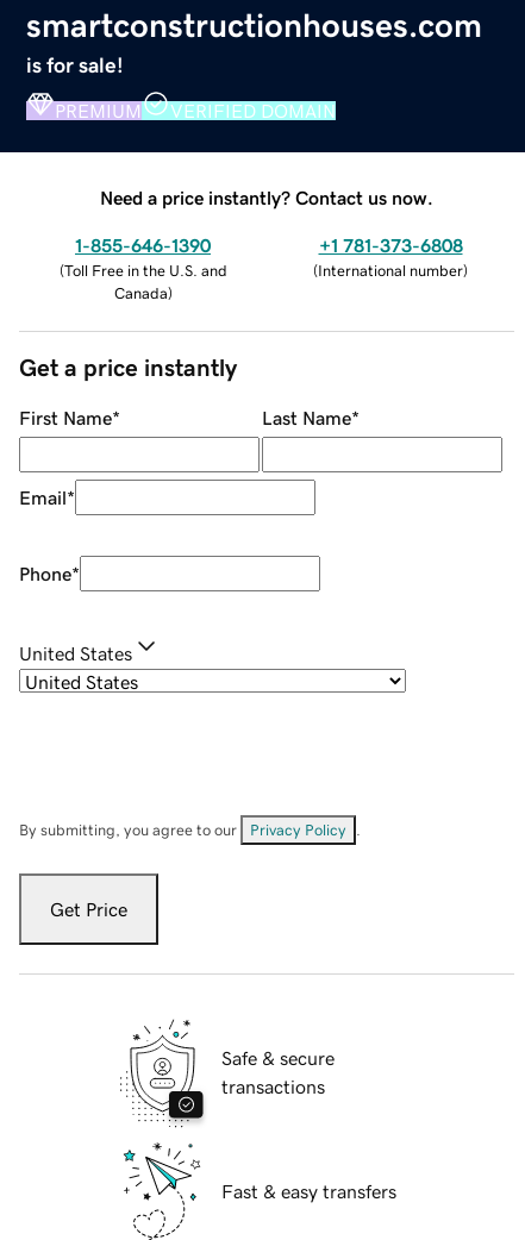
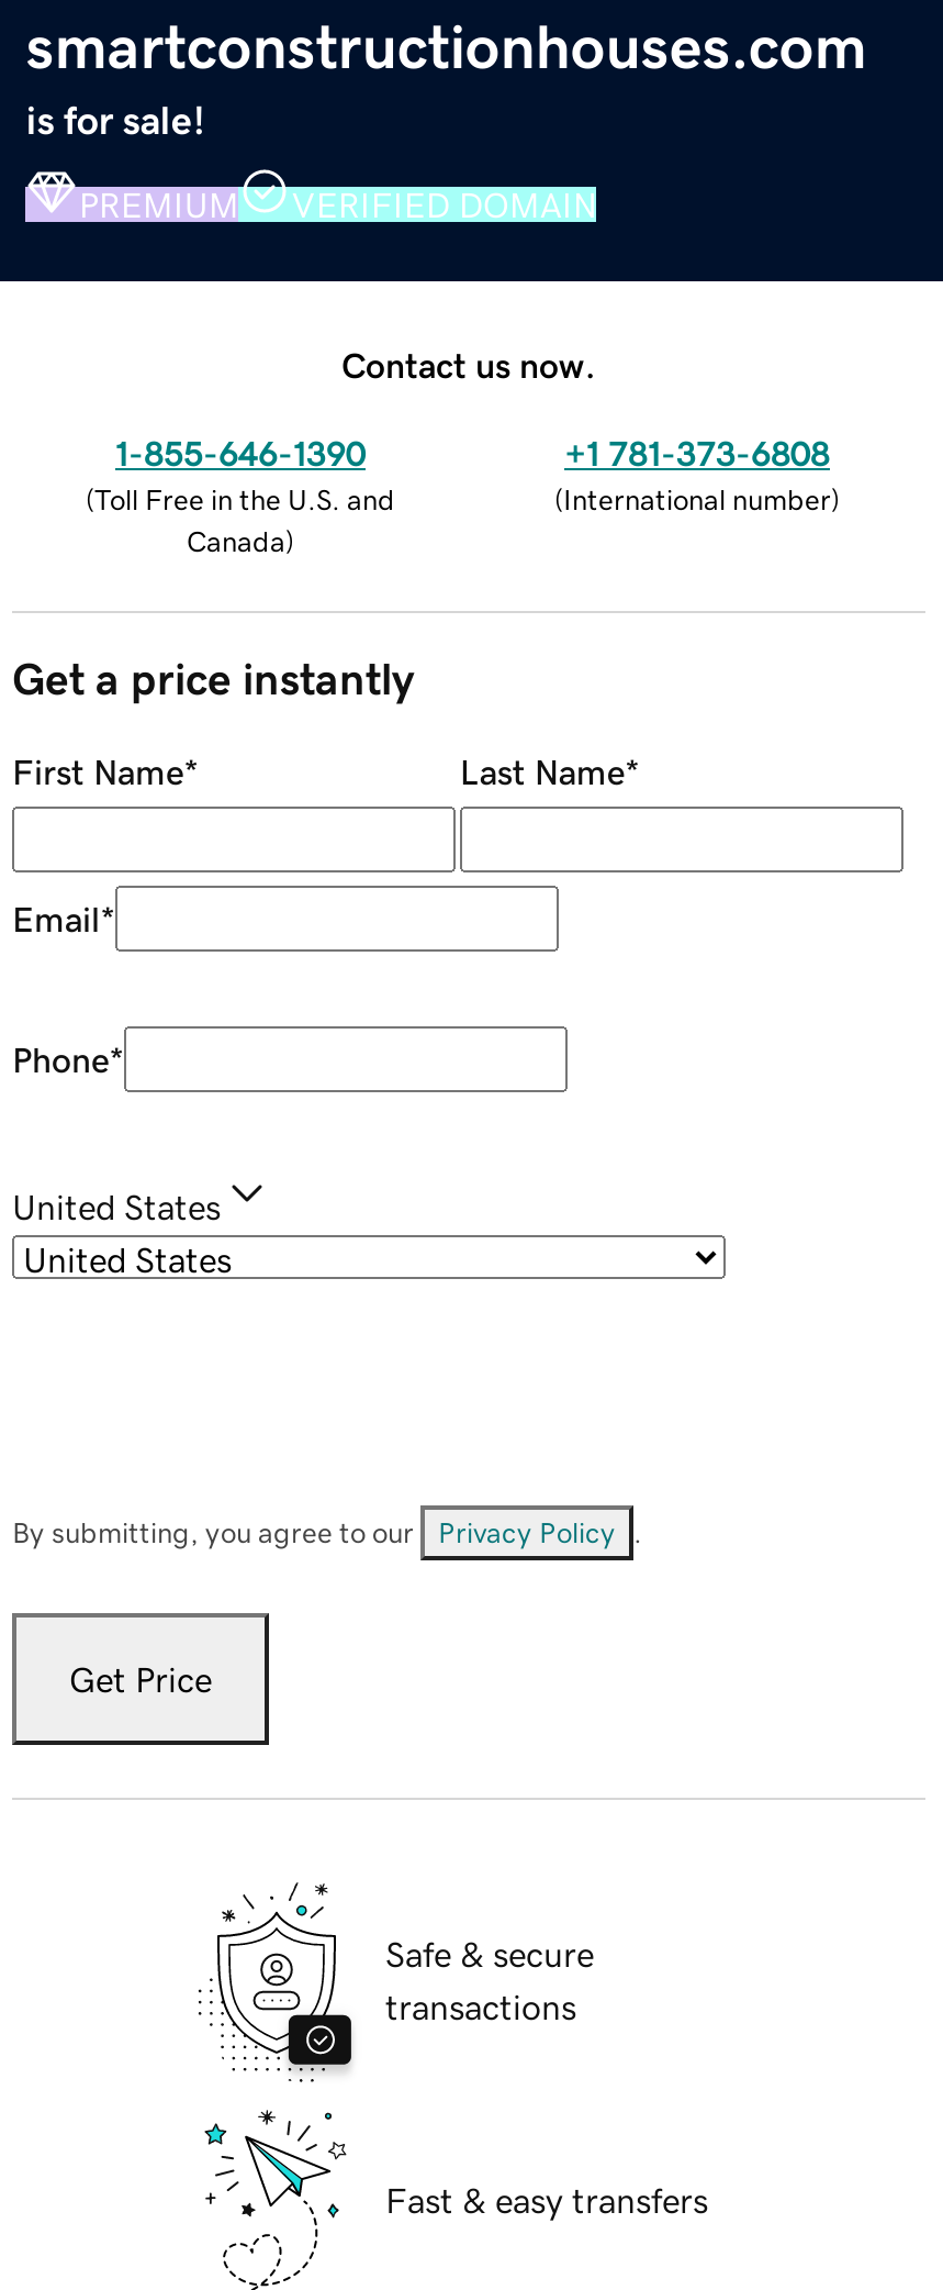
- Need a price instantly? Contact us now.
+ Contact us now.
